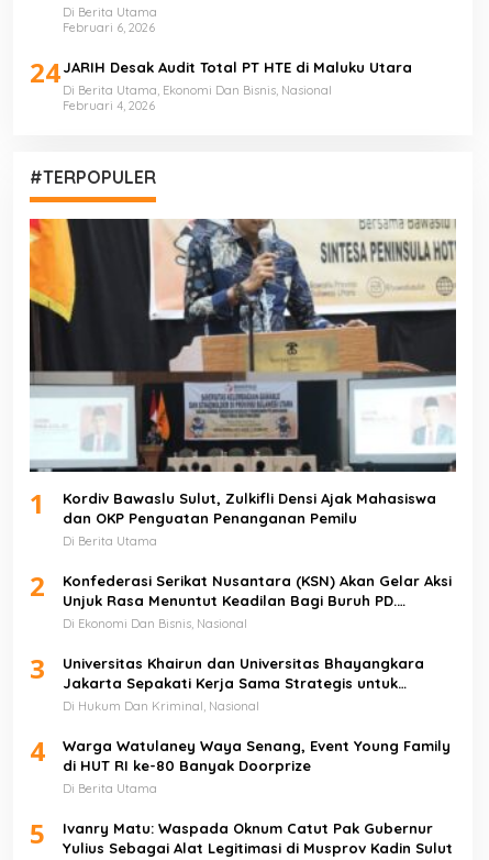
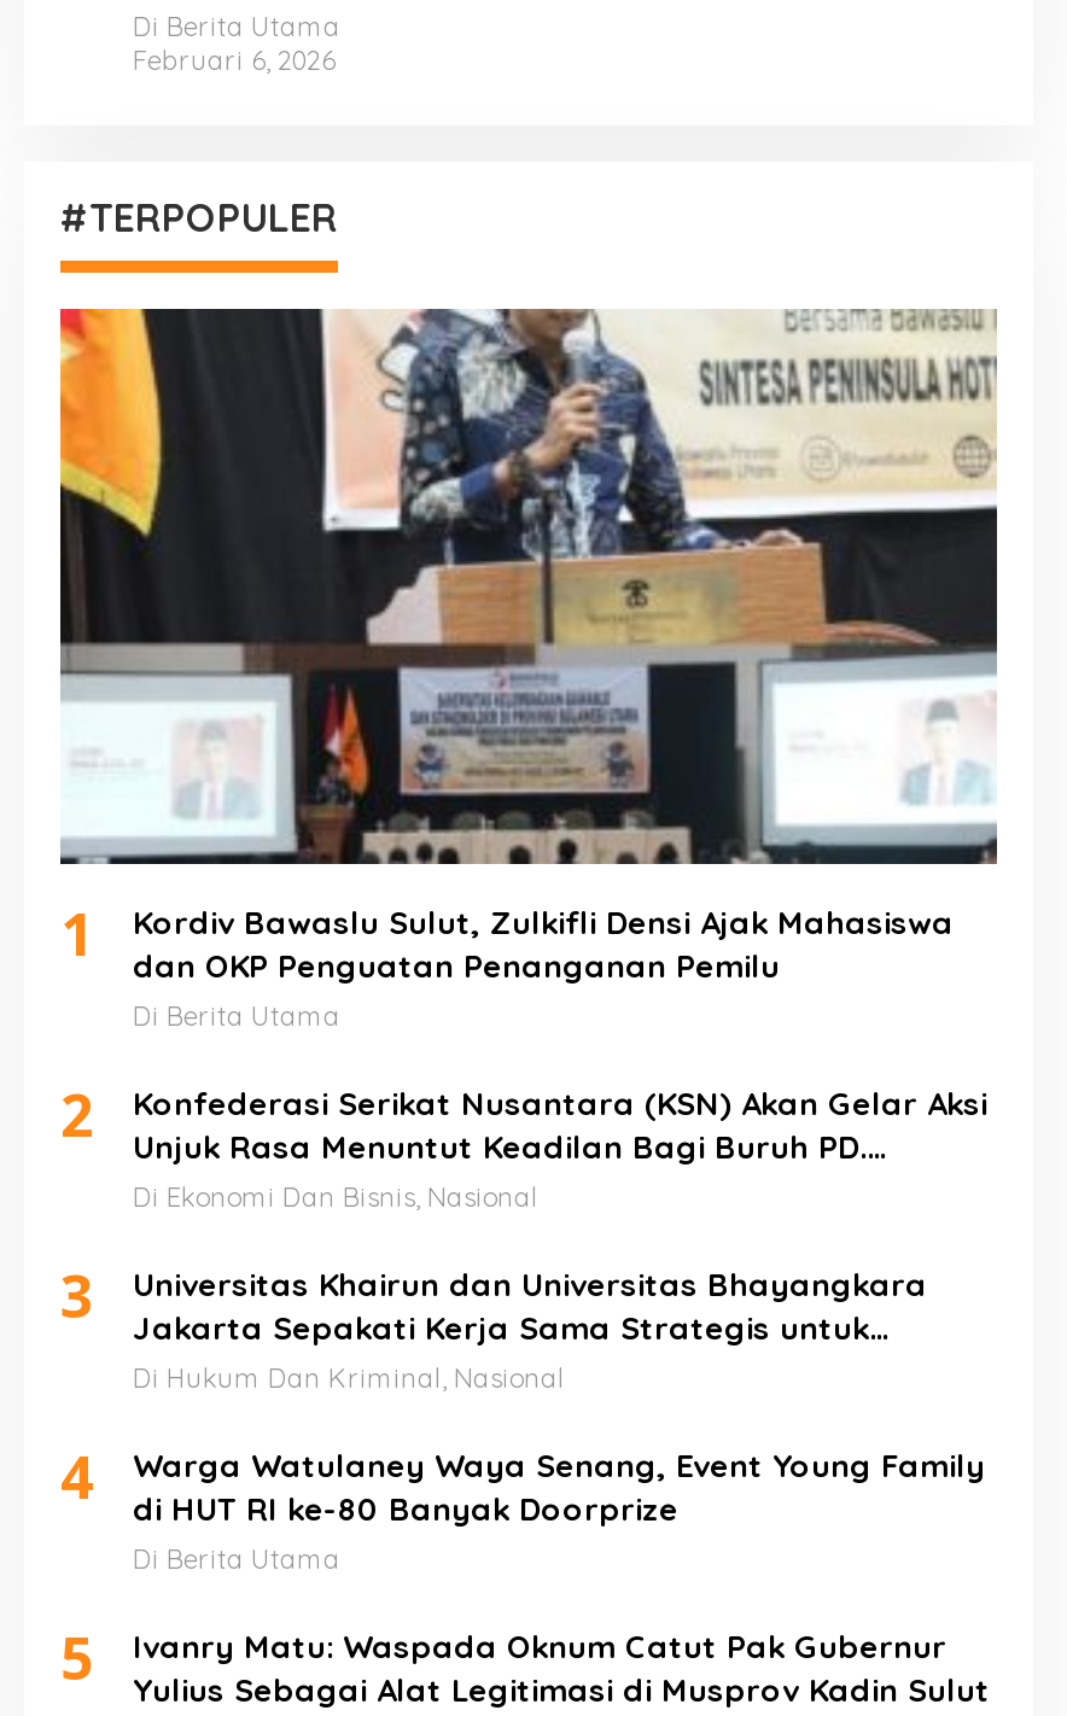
- 24 JARIH Desak Audit Total PT HTE di Maluku Utara
- Di Berita Utama, Ekonomi Dan Bisnis, Nasional
- Februari 4, 2026
